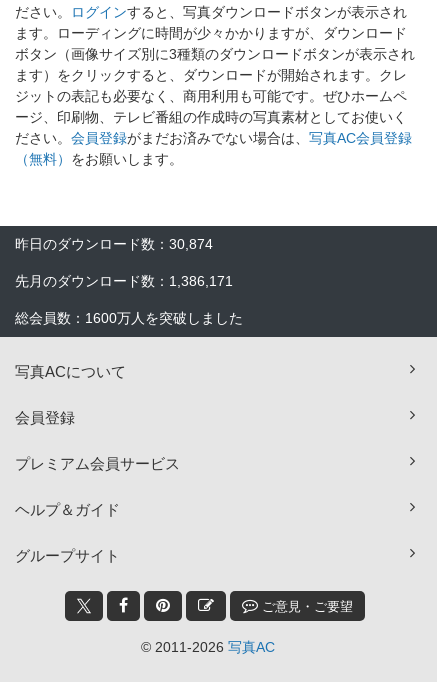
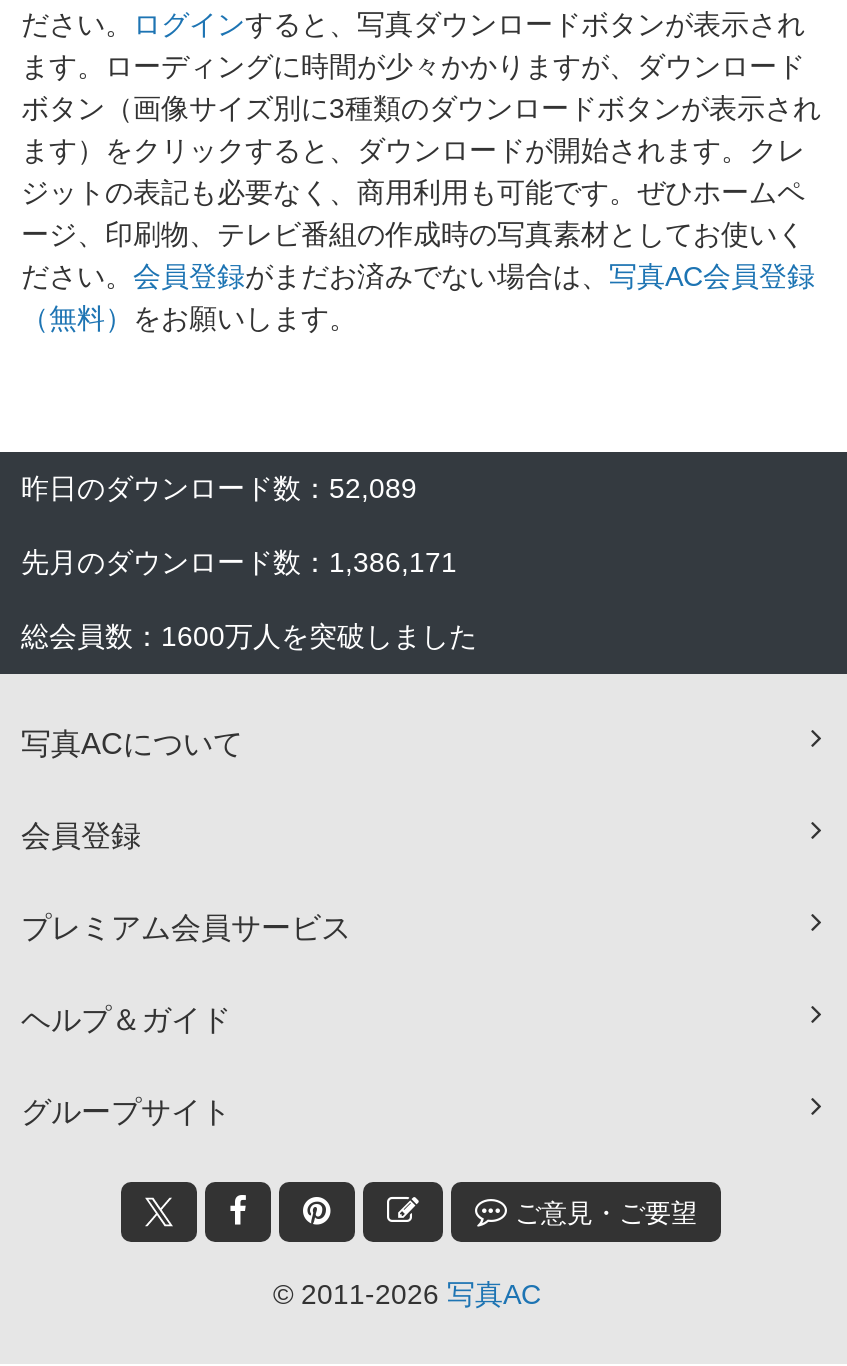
- 昨日のダウンロード数：30,874
+ 昨日のダウンロード数：52,089
